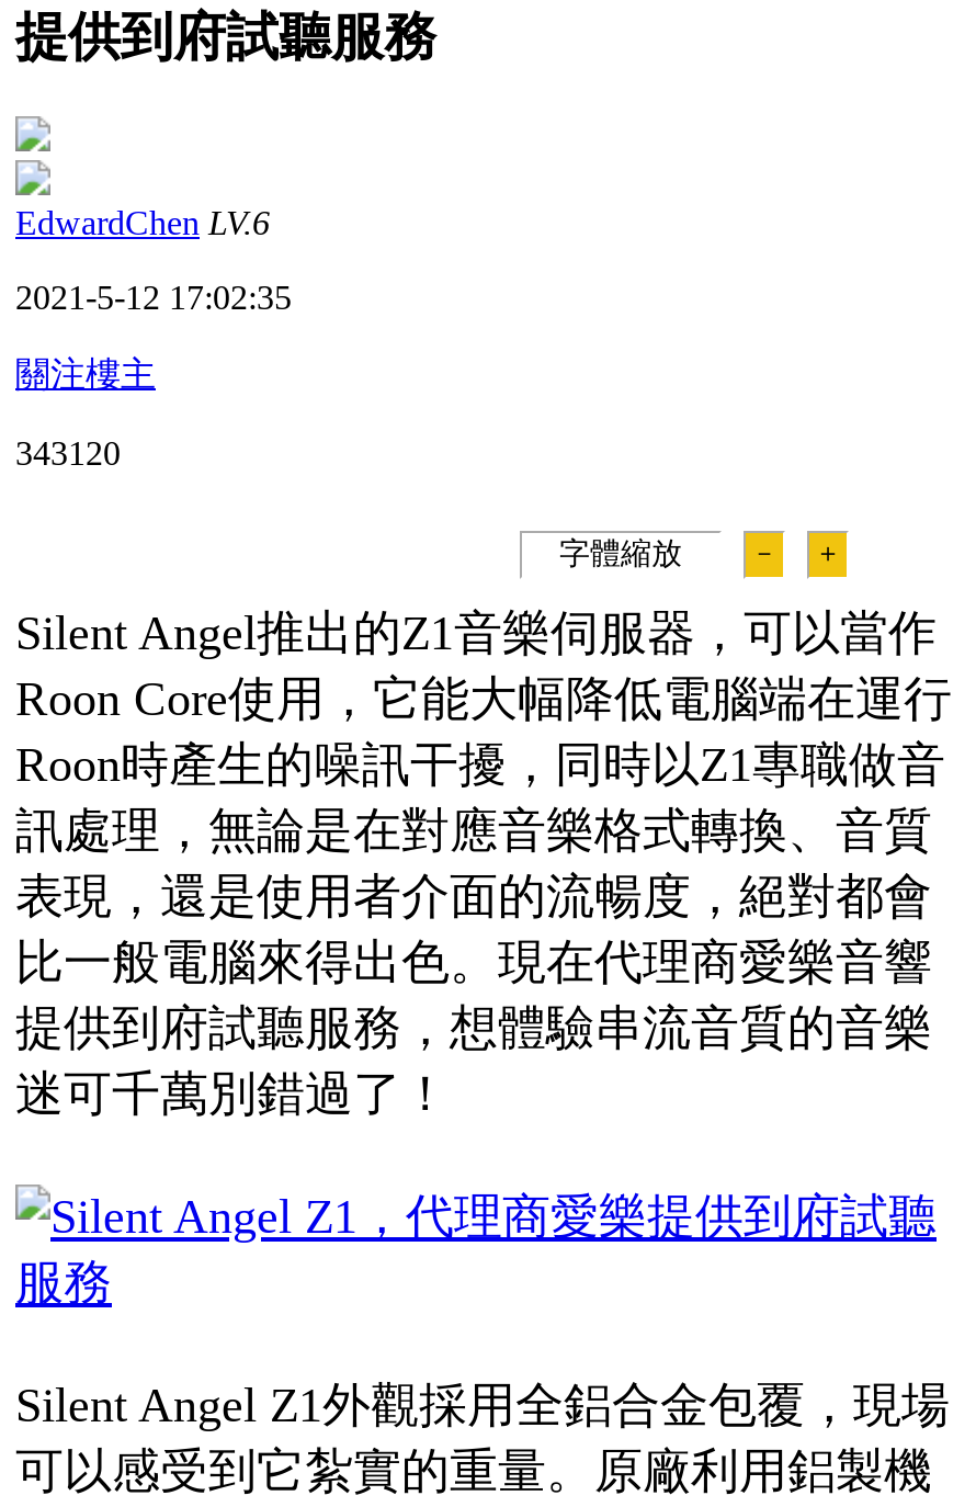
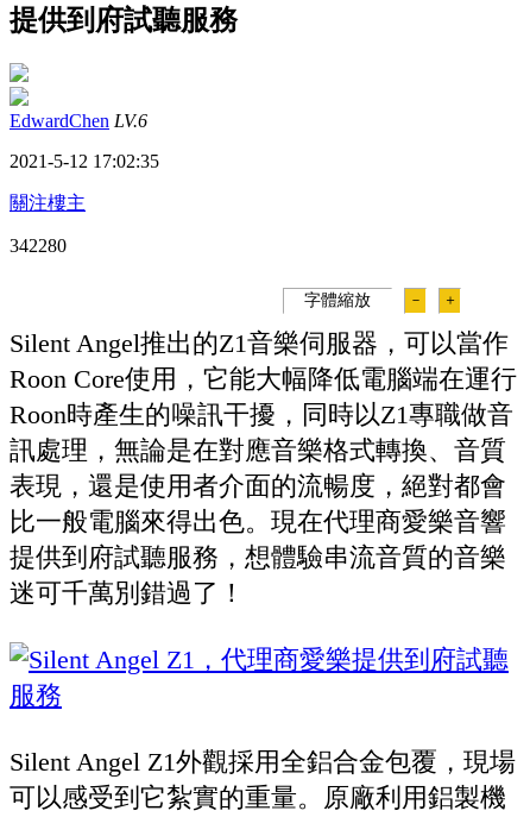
- 343120
+ 342280
